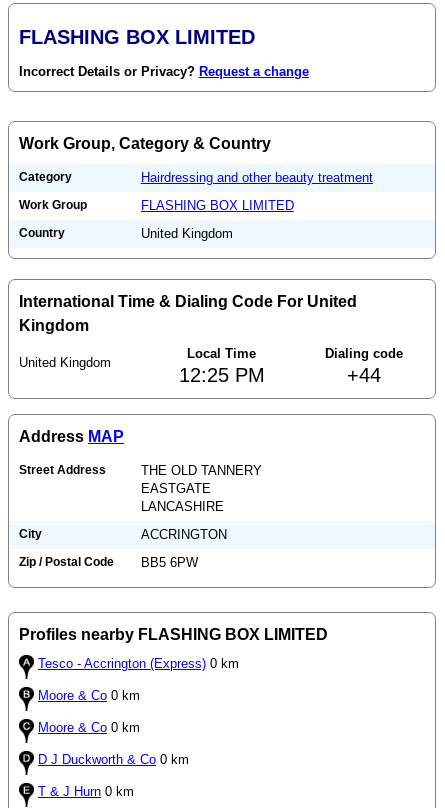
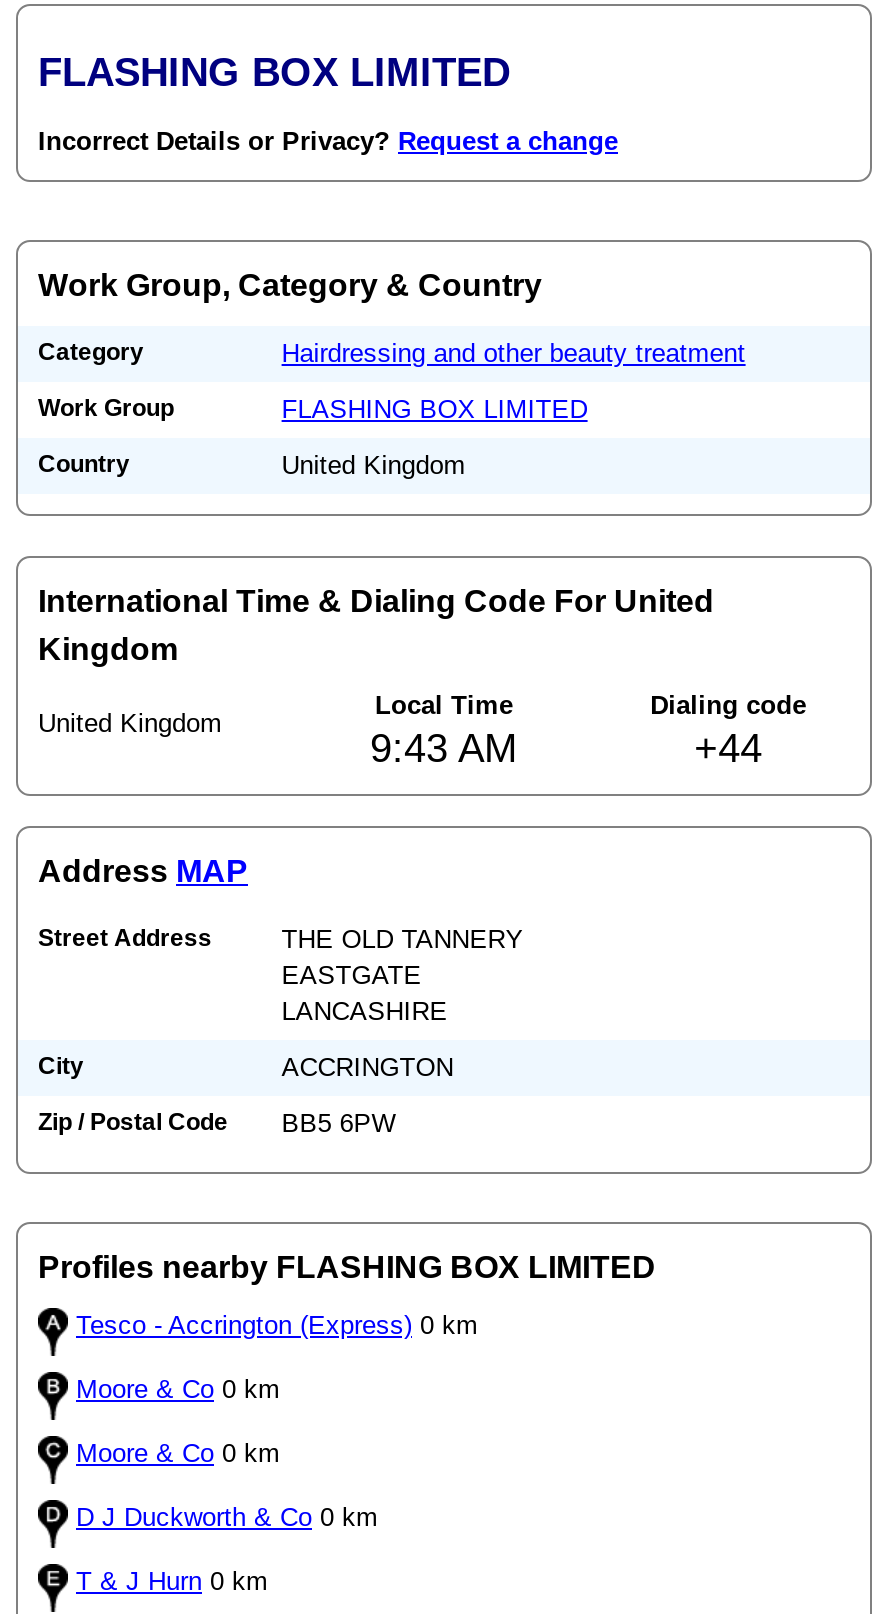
- 12:25 PM
+ 9:43 AM
